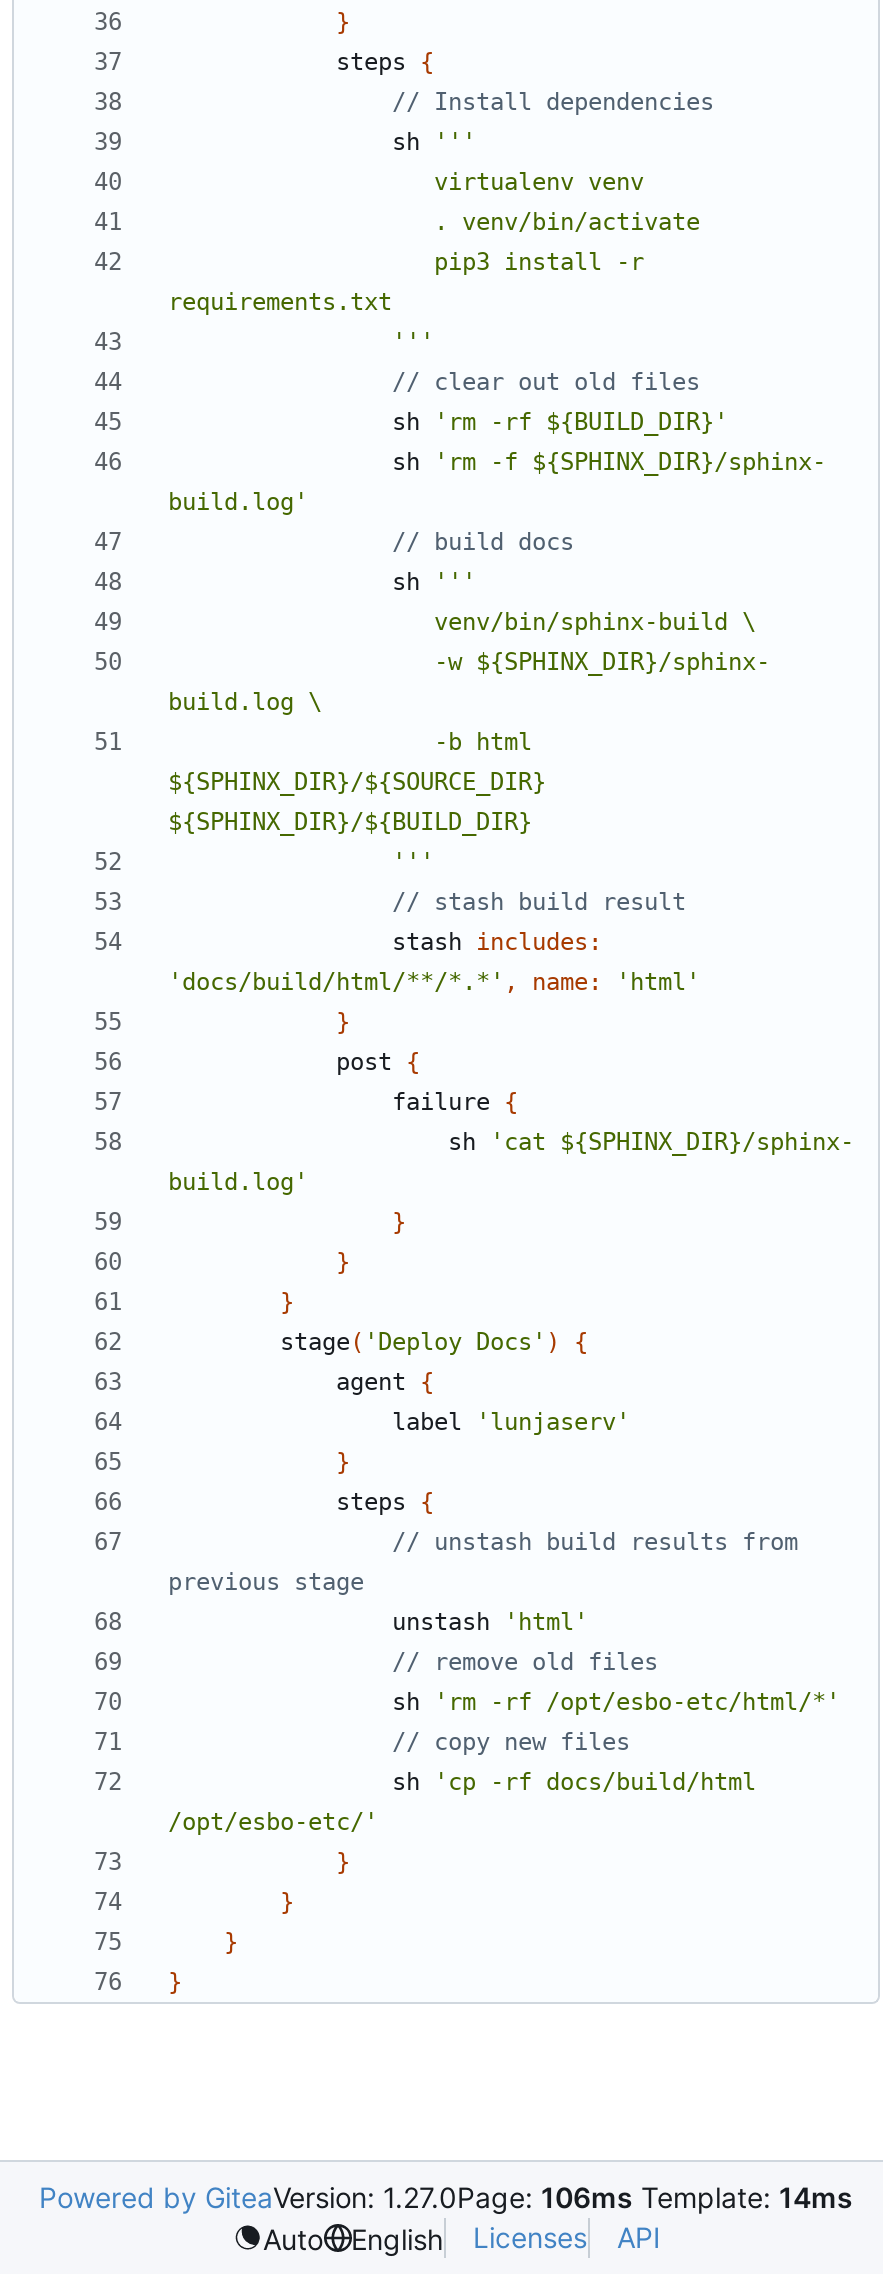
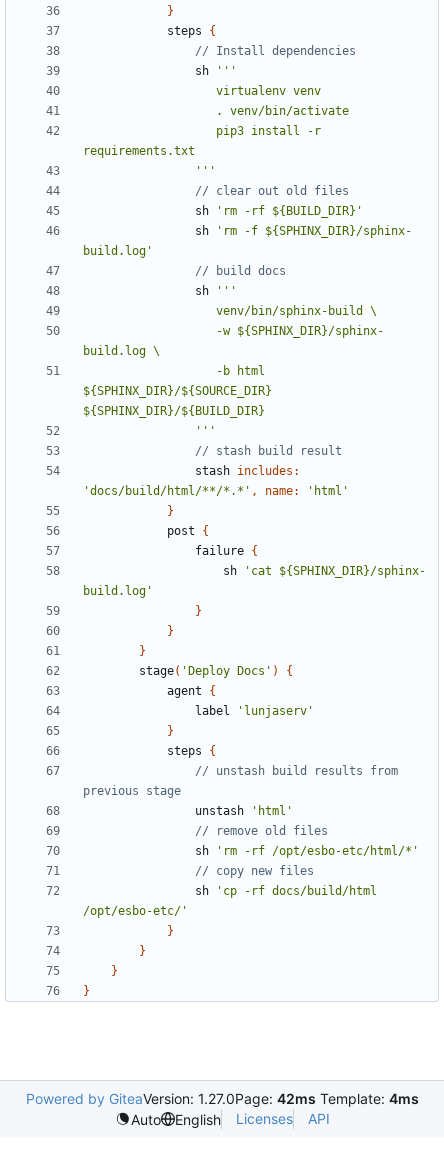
- Powered by GiteaVersion: 1.27.0Page: 106ms Template: 14ms
+ Powered by GiteaVersion: 1.27.0Page: 42ms Template: 4ms
